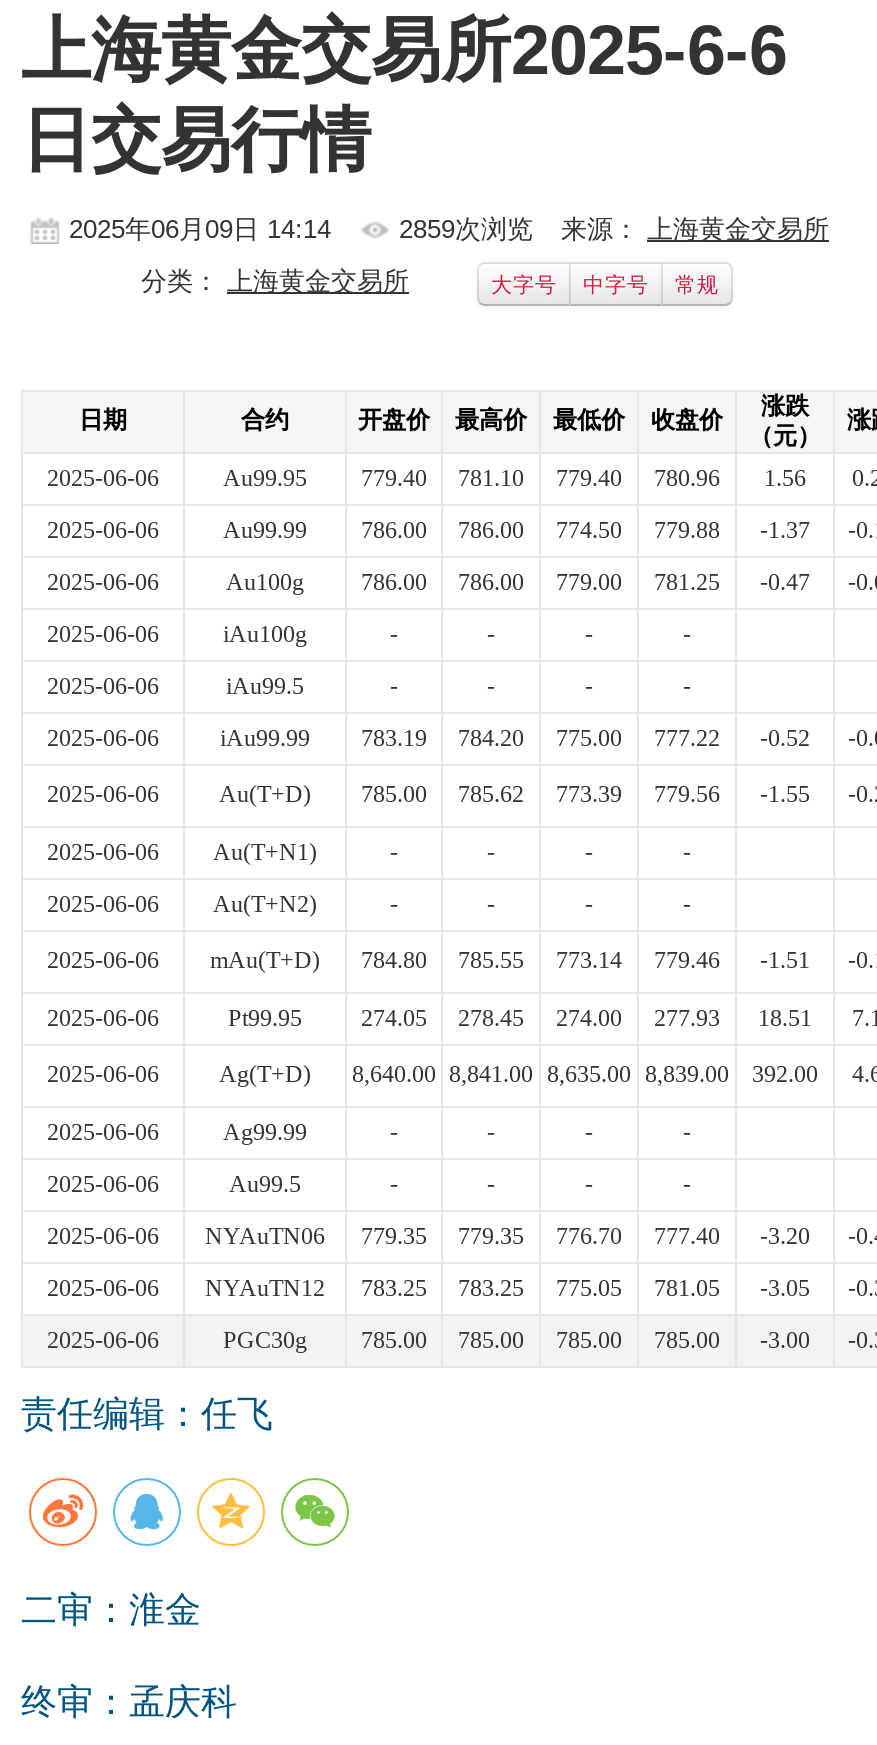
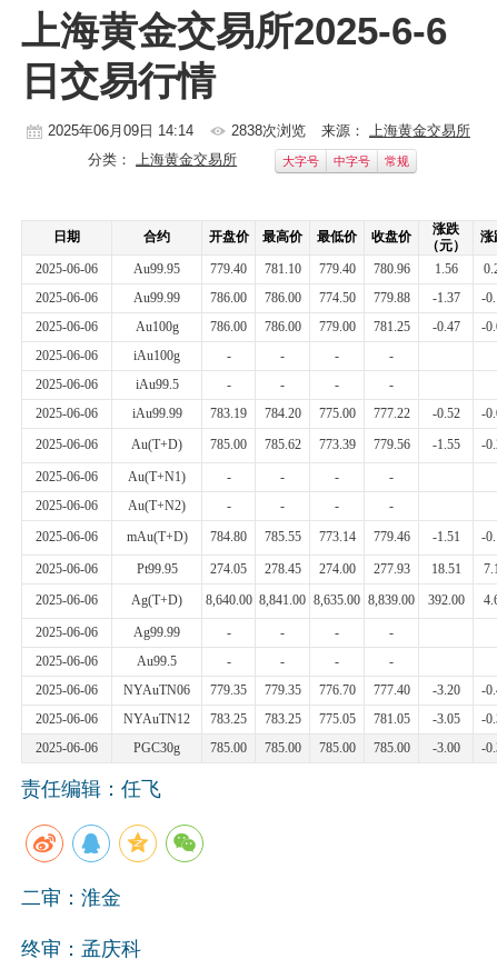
- 2859次浏览
+ 2838次浏览
